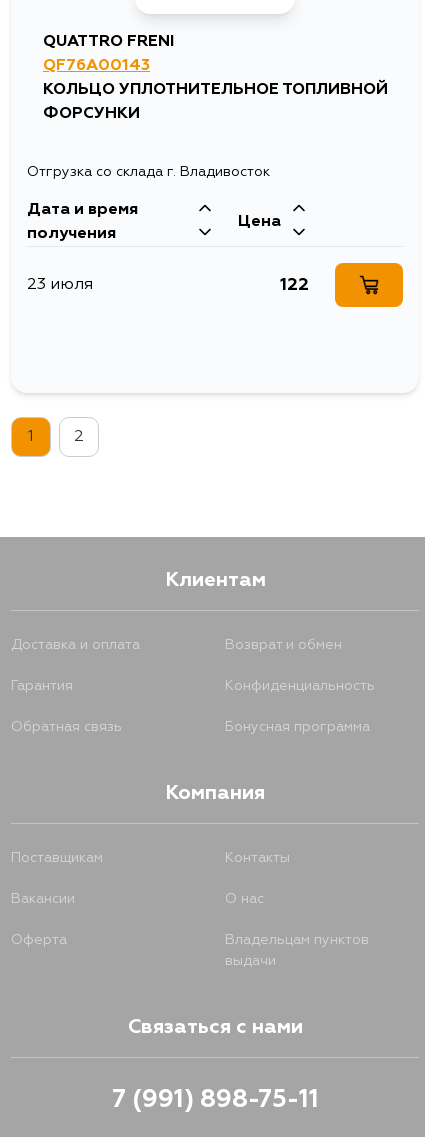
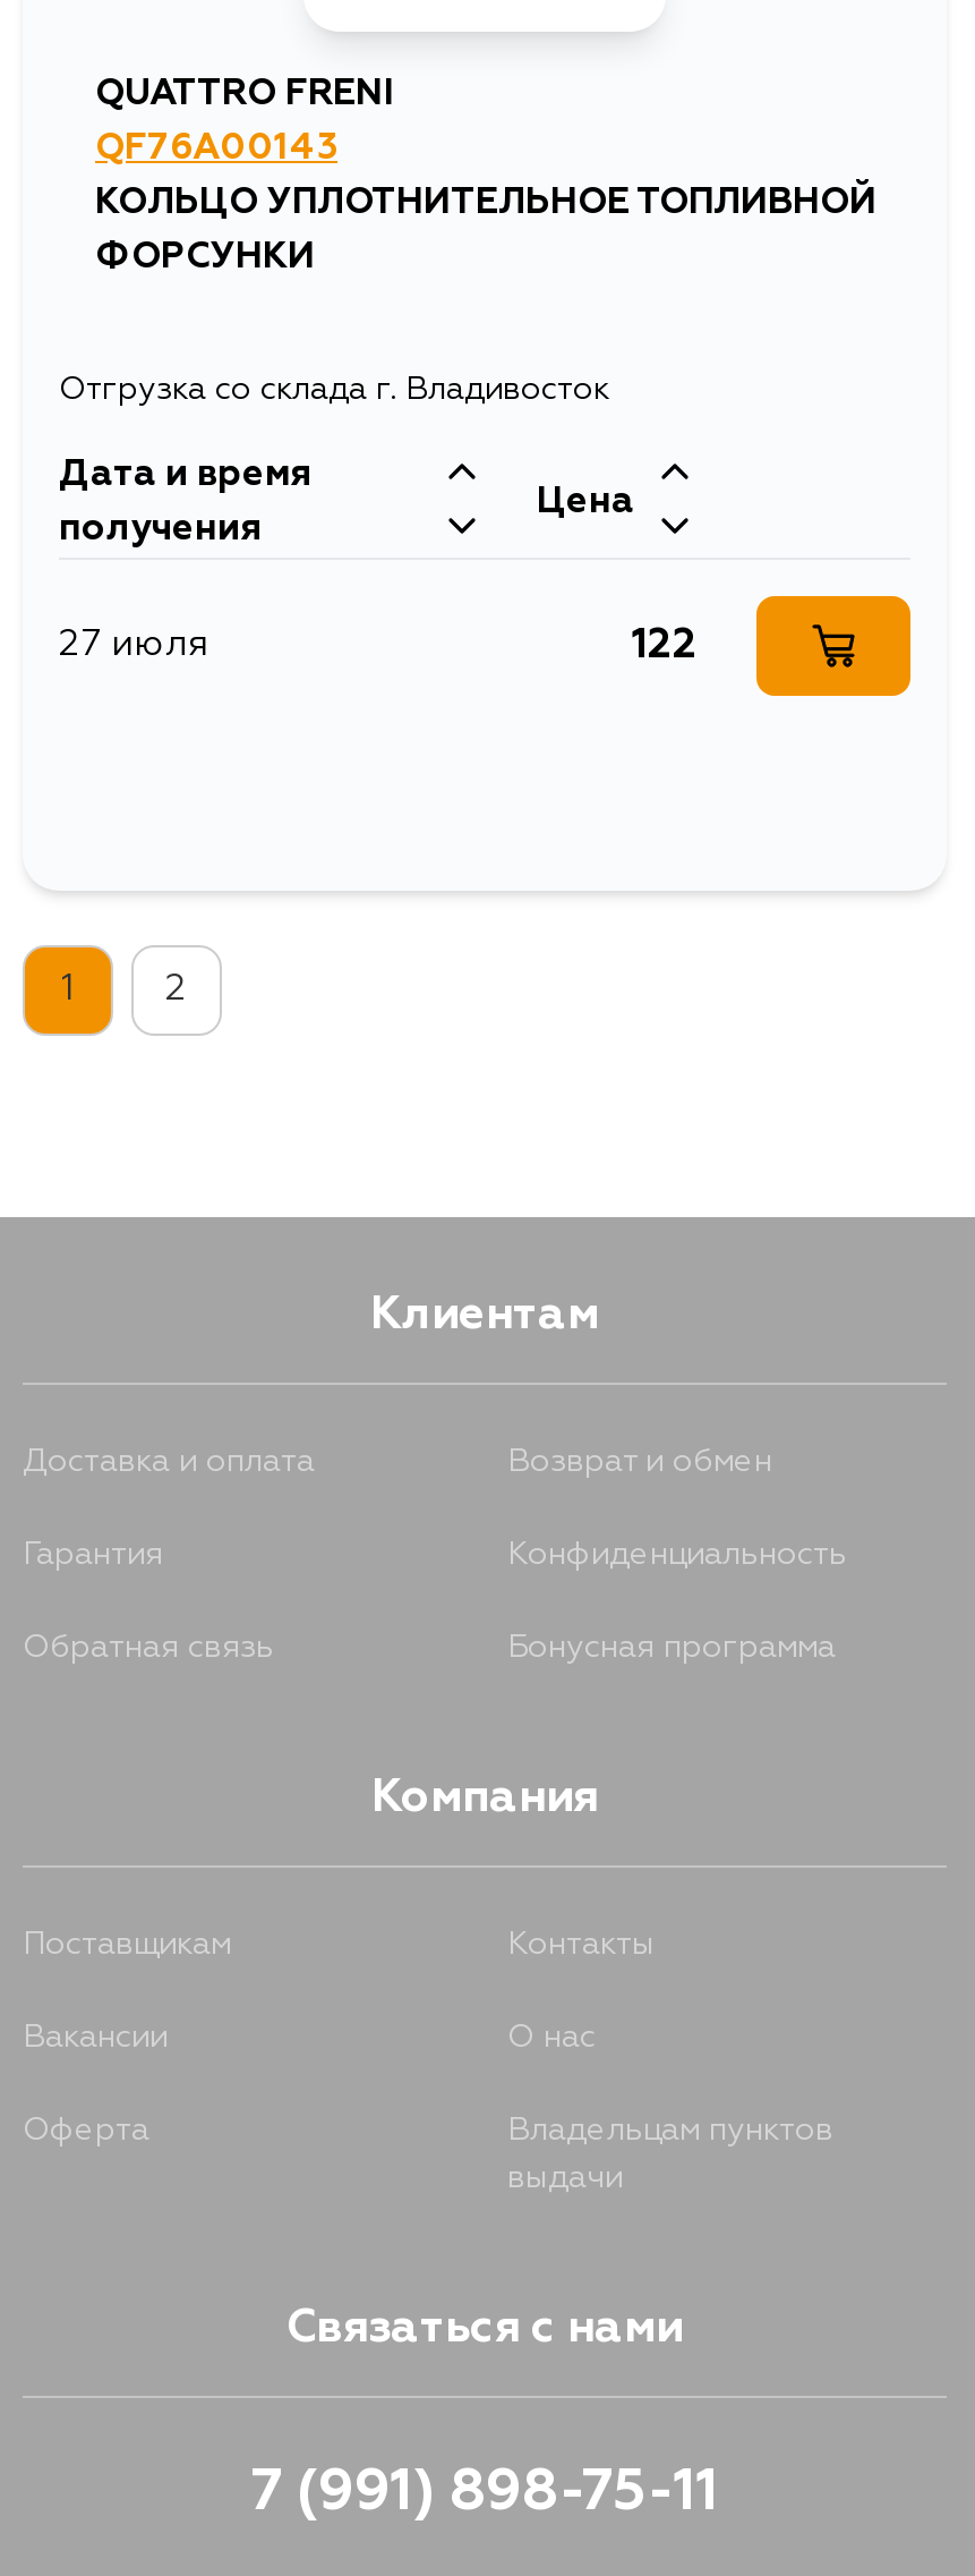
- 23 июля
+ 27 июля
